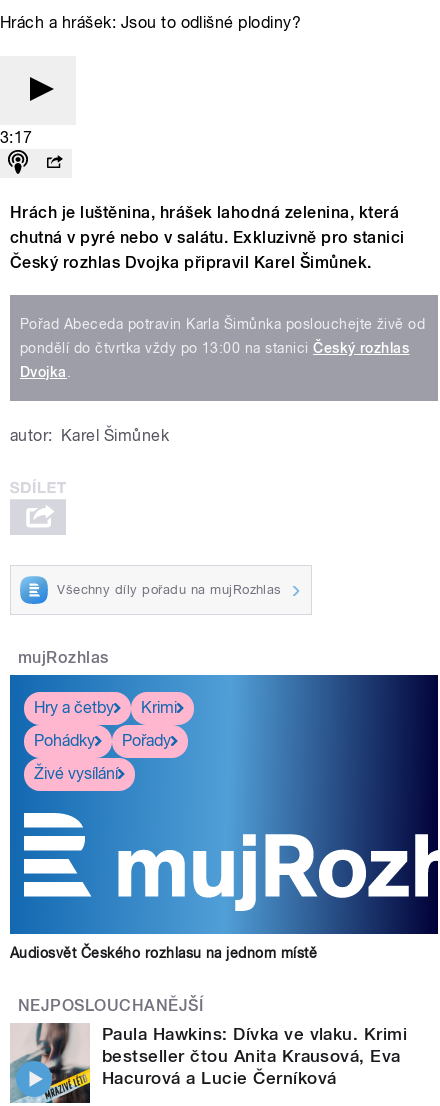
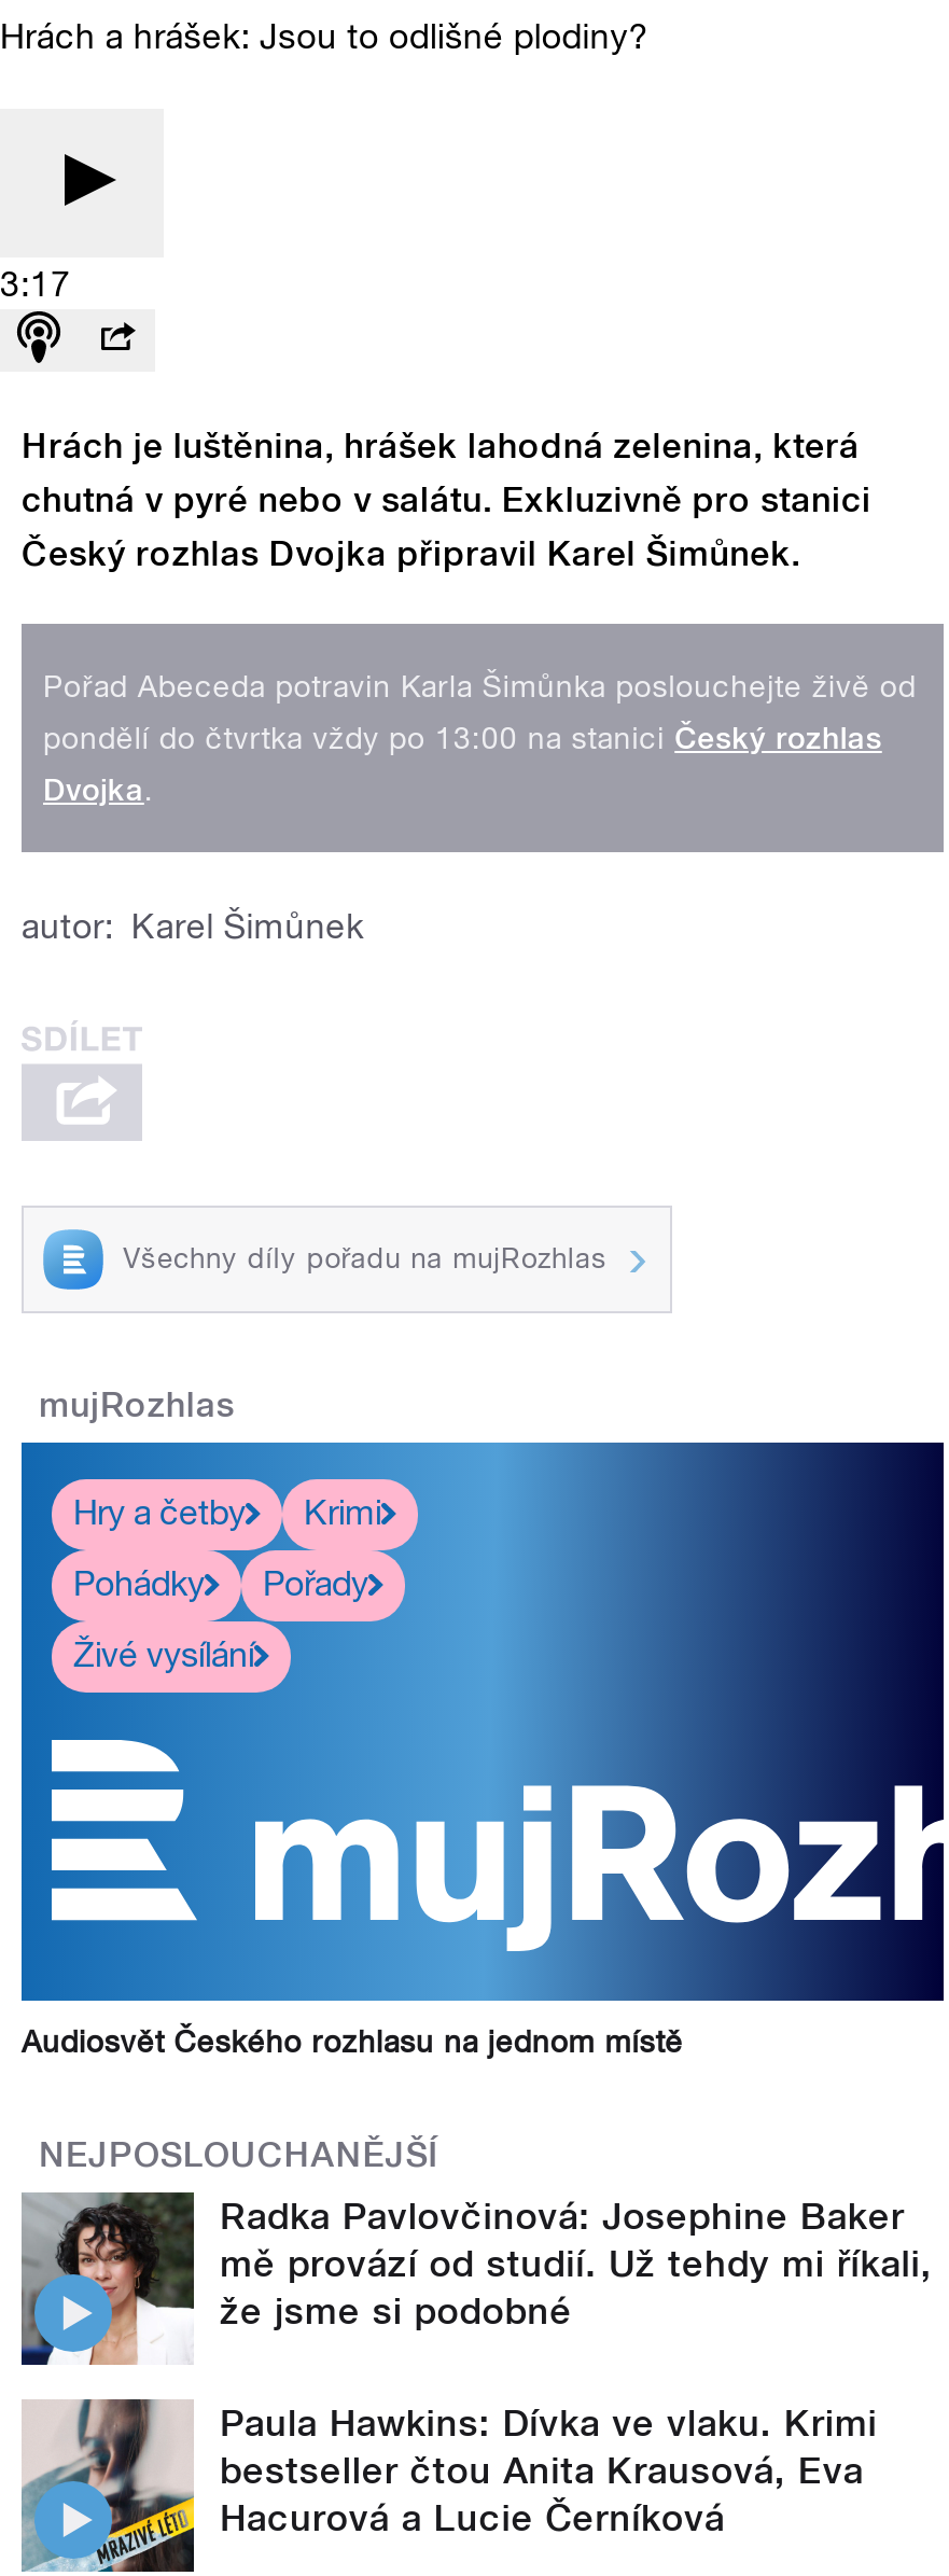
+ [image]
+ Radka Pavlovčinová: Josephine Baker
+ mě provází od studií. Už tehdy mi říkali,
+ že jsme si podobné
